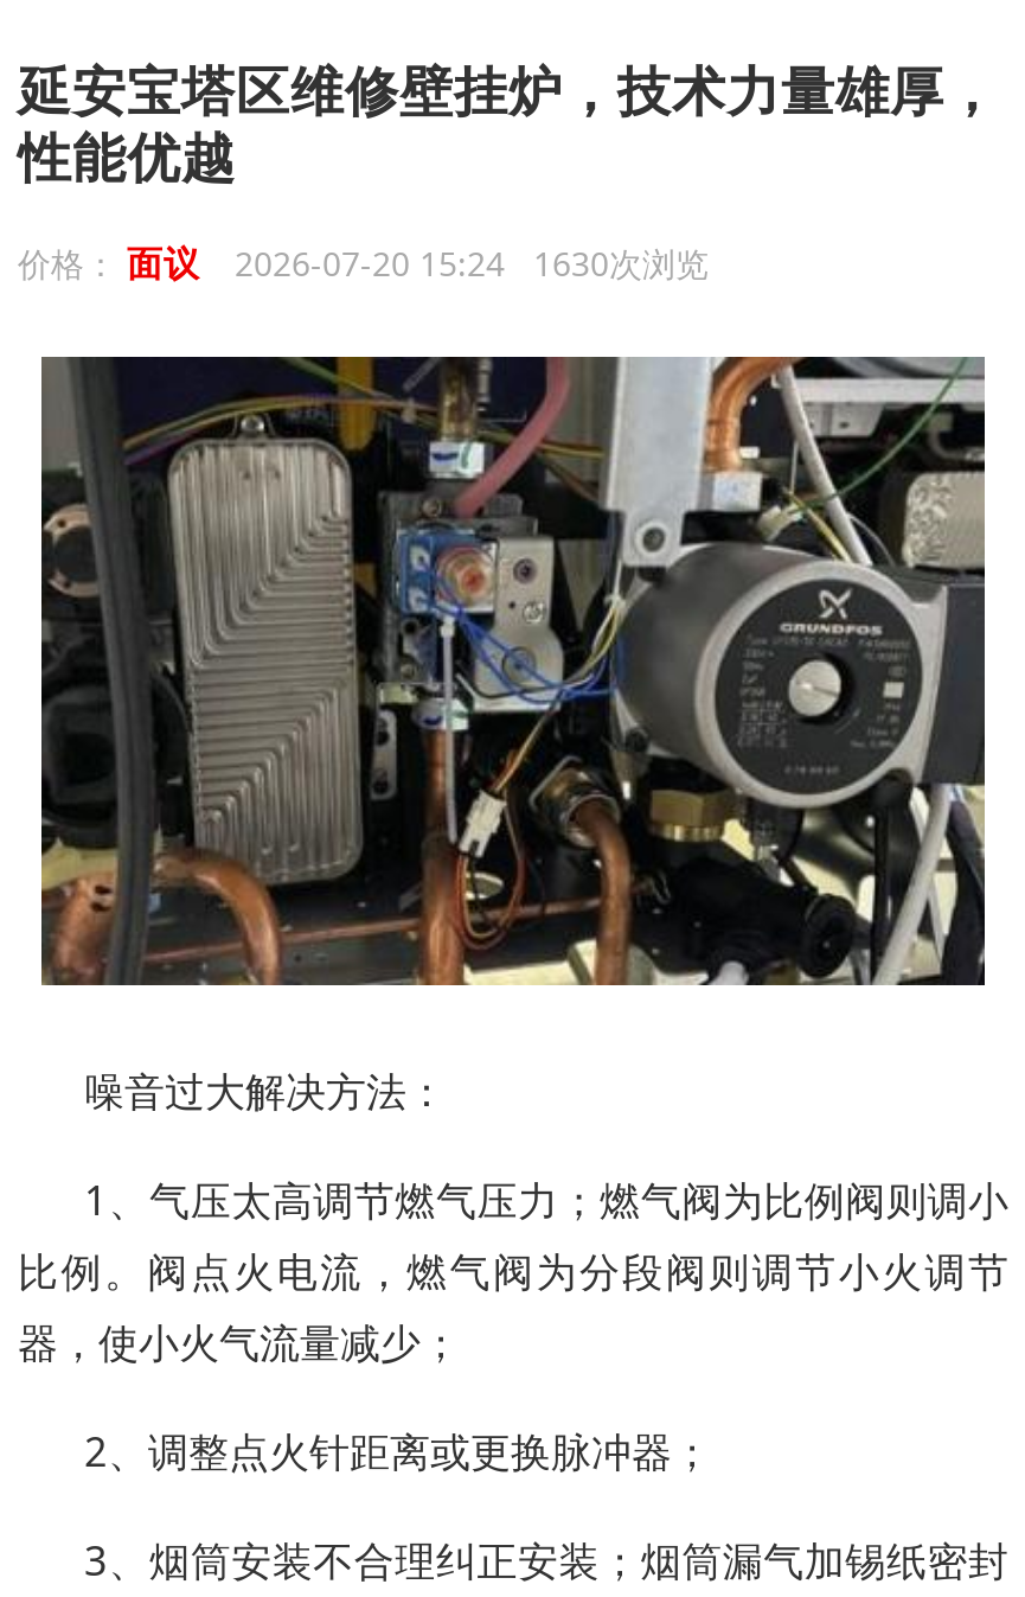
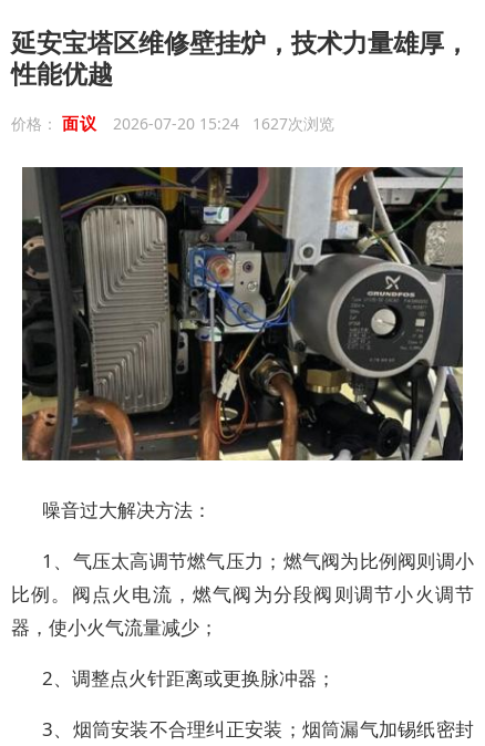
- 价格：面议 2026-07-20 15:24 1630次浏览
+ 价格：面议 2026-07-20 15:24 1627次浏览
